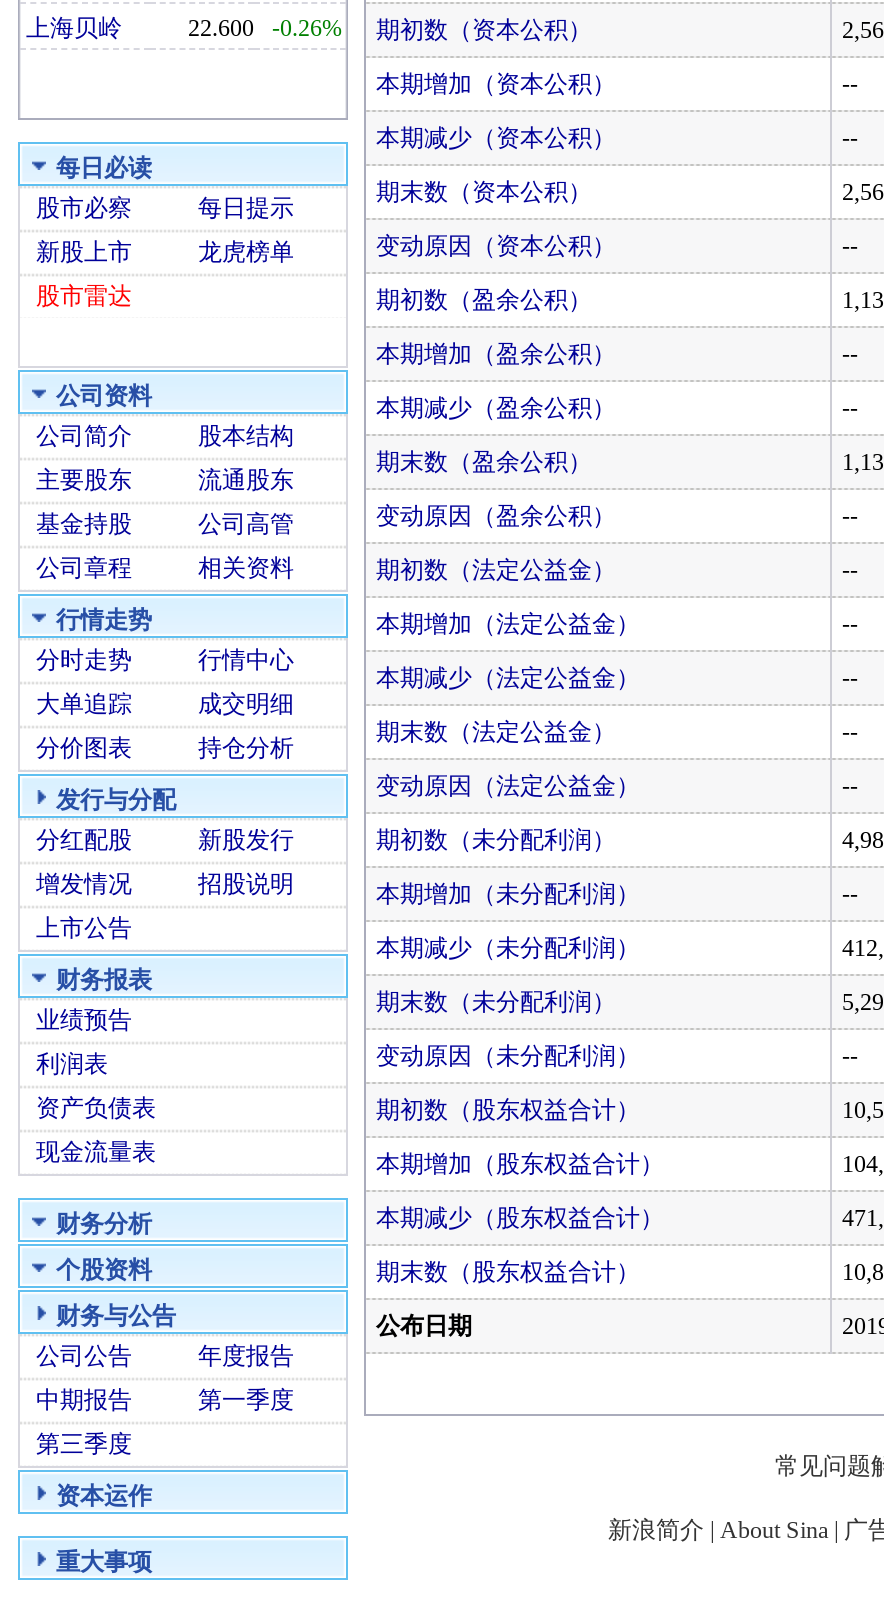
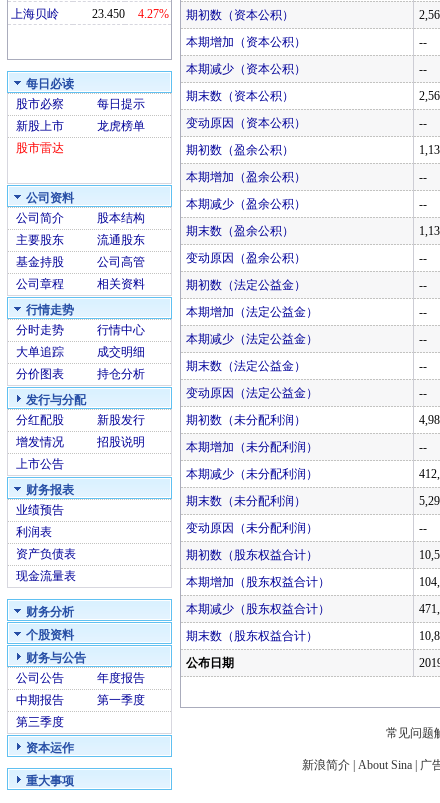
- 22.600
+ 23.450

- -0.26%
+ 4.27%
